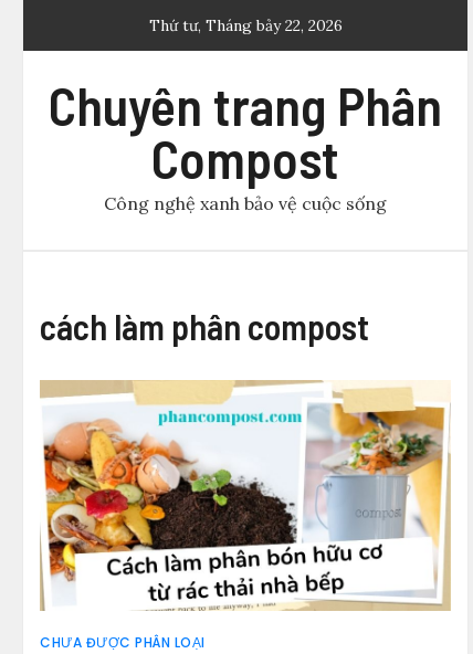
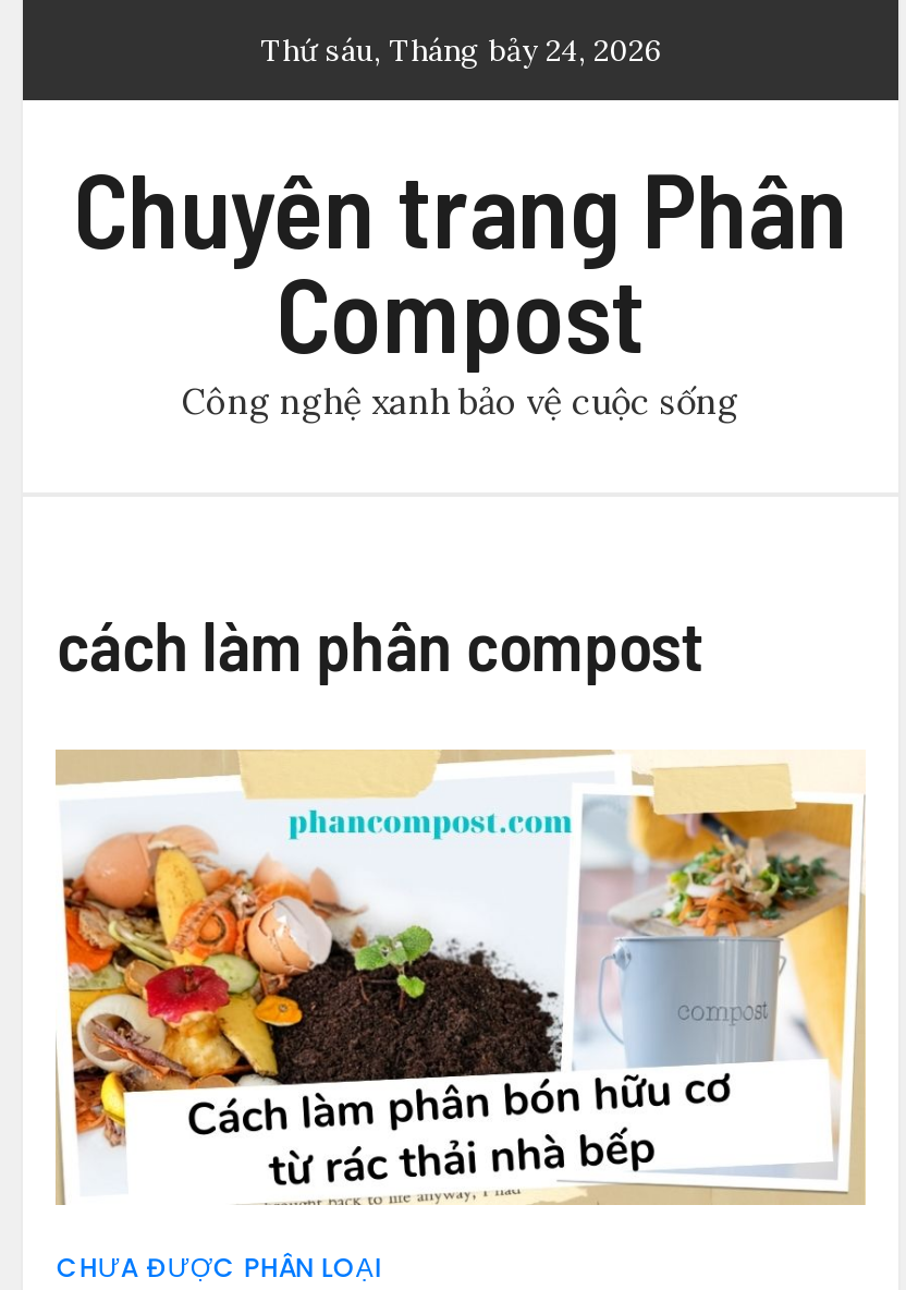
- Thứ tư, Tháng bảy 22, 2026
+ Thứ sáu, Tháng bảy 24, 2026
